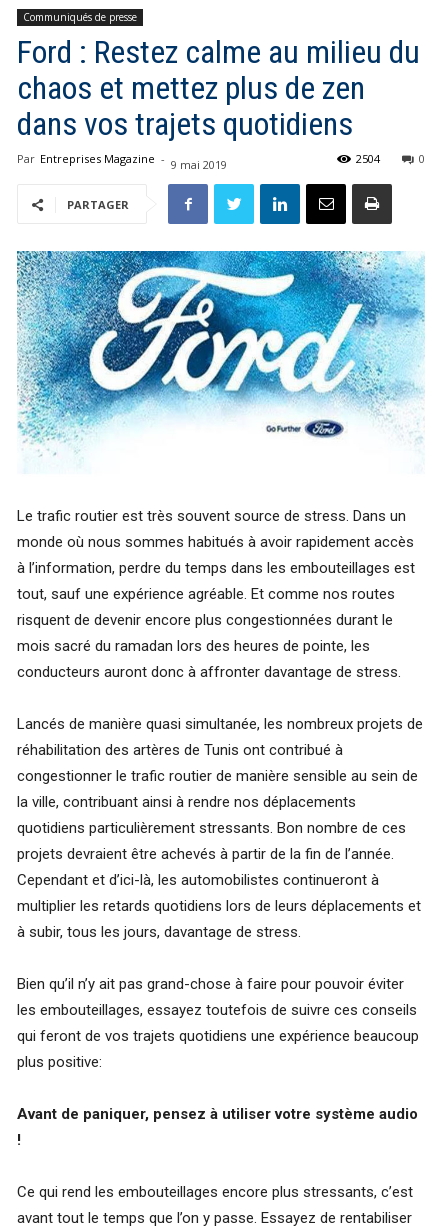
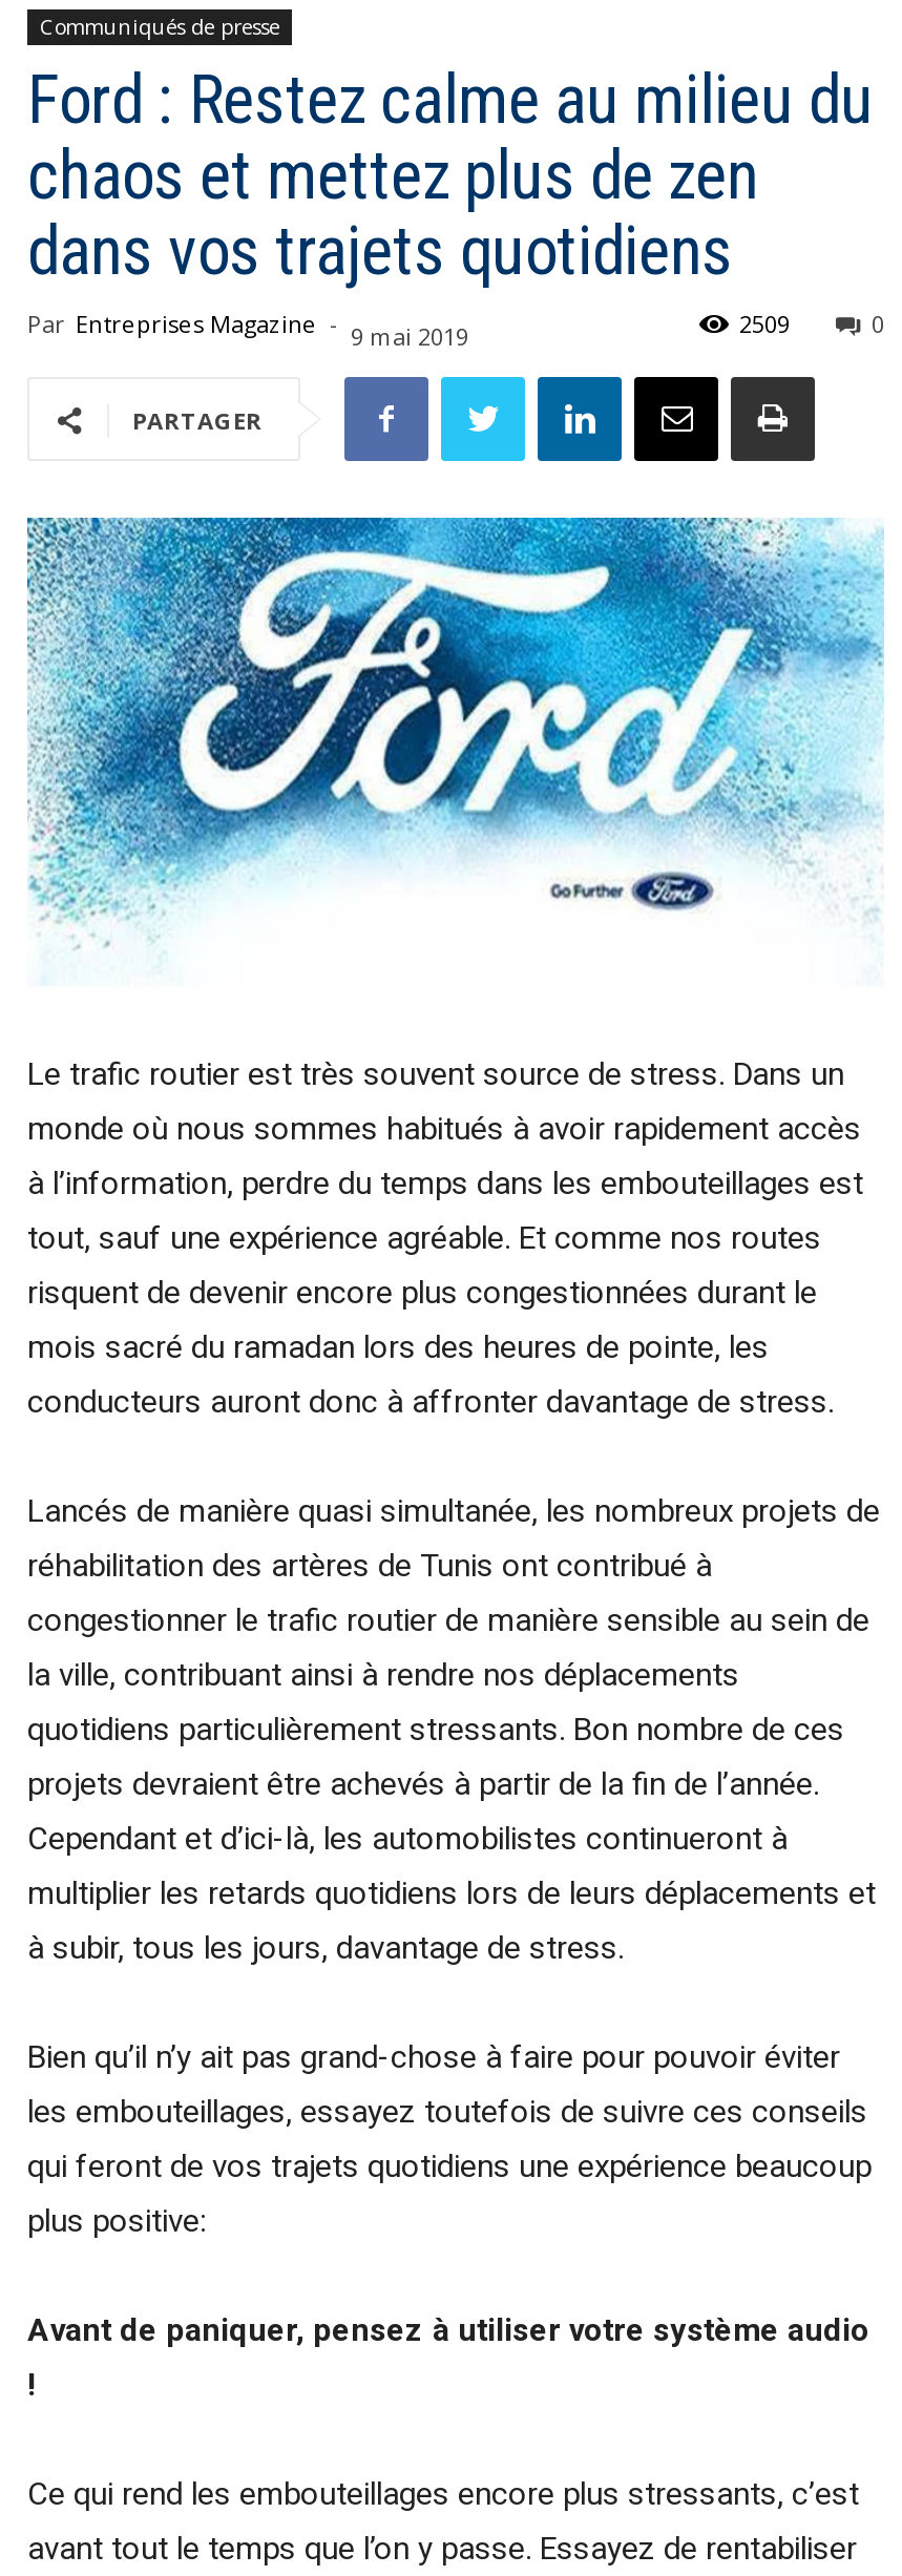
- 2504
+ 2509
